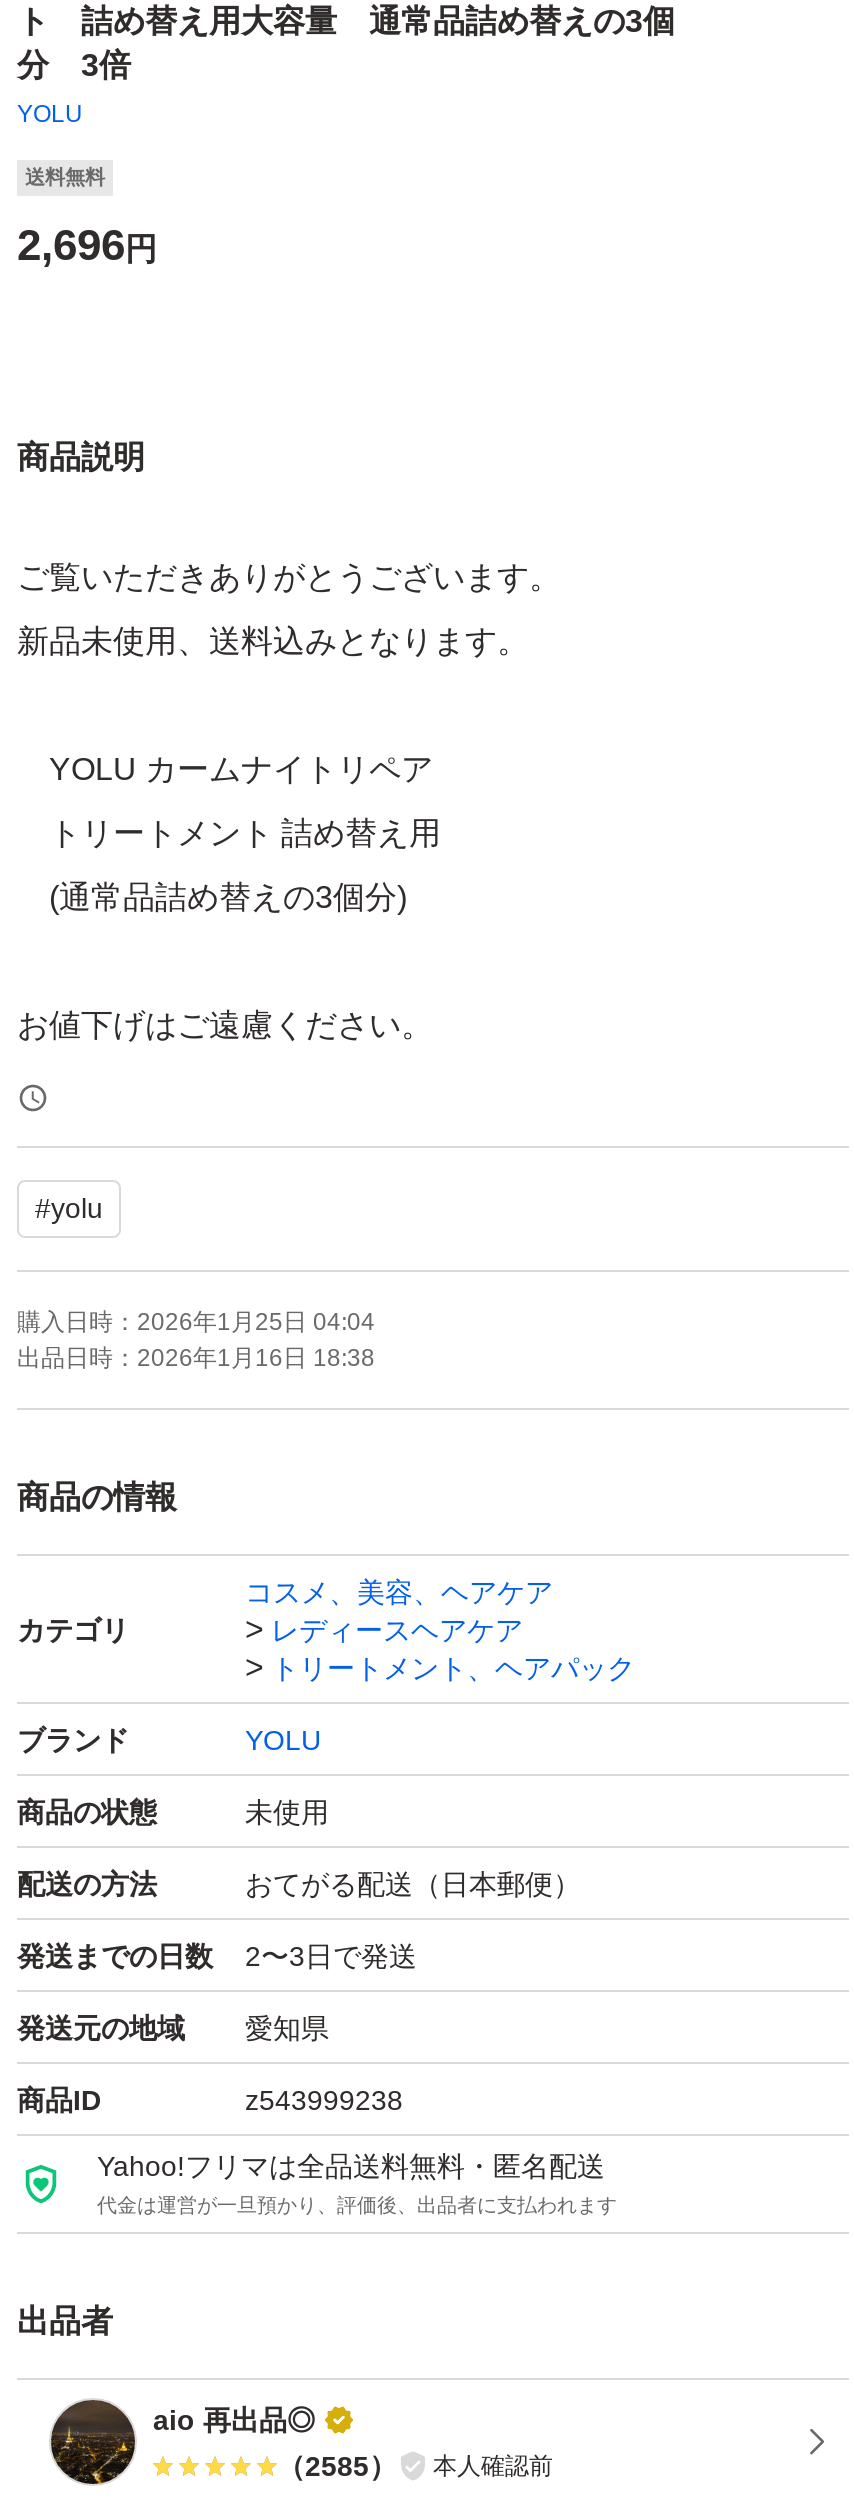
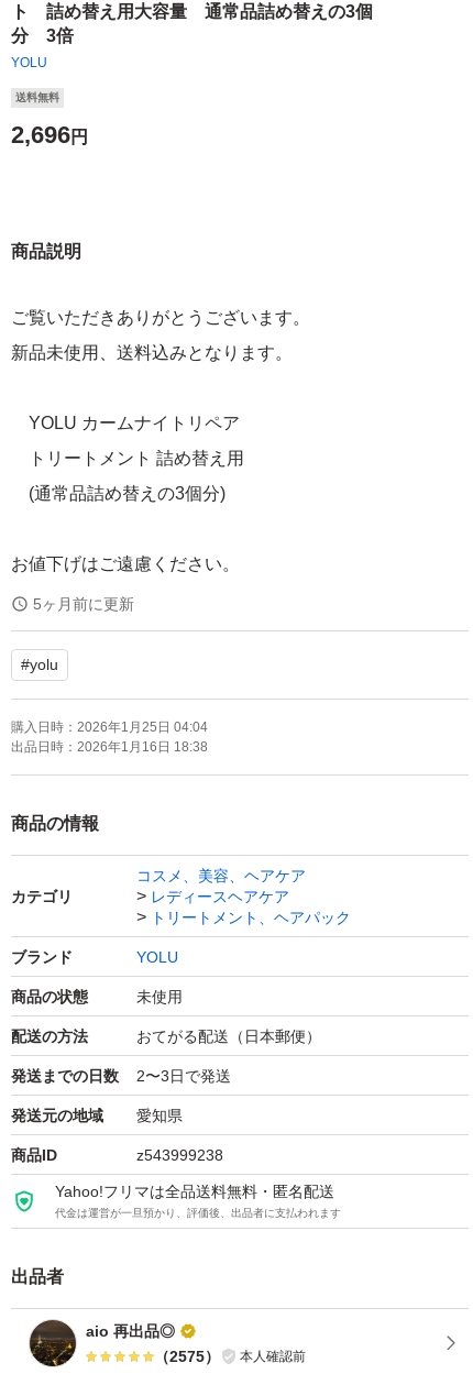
+ 5ヶ月前に更新

- （2585） 本人確認前
+ （2575） 本人確認前
